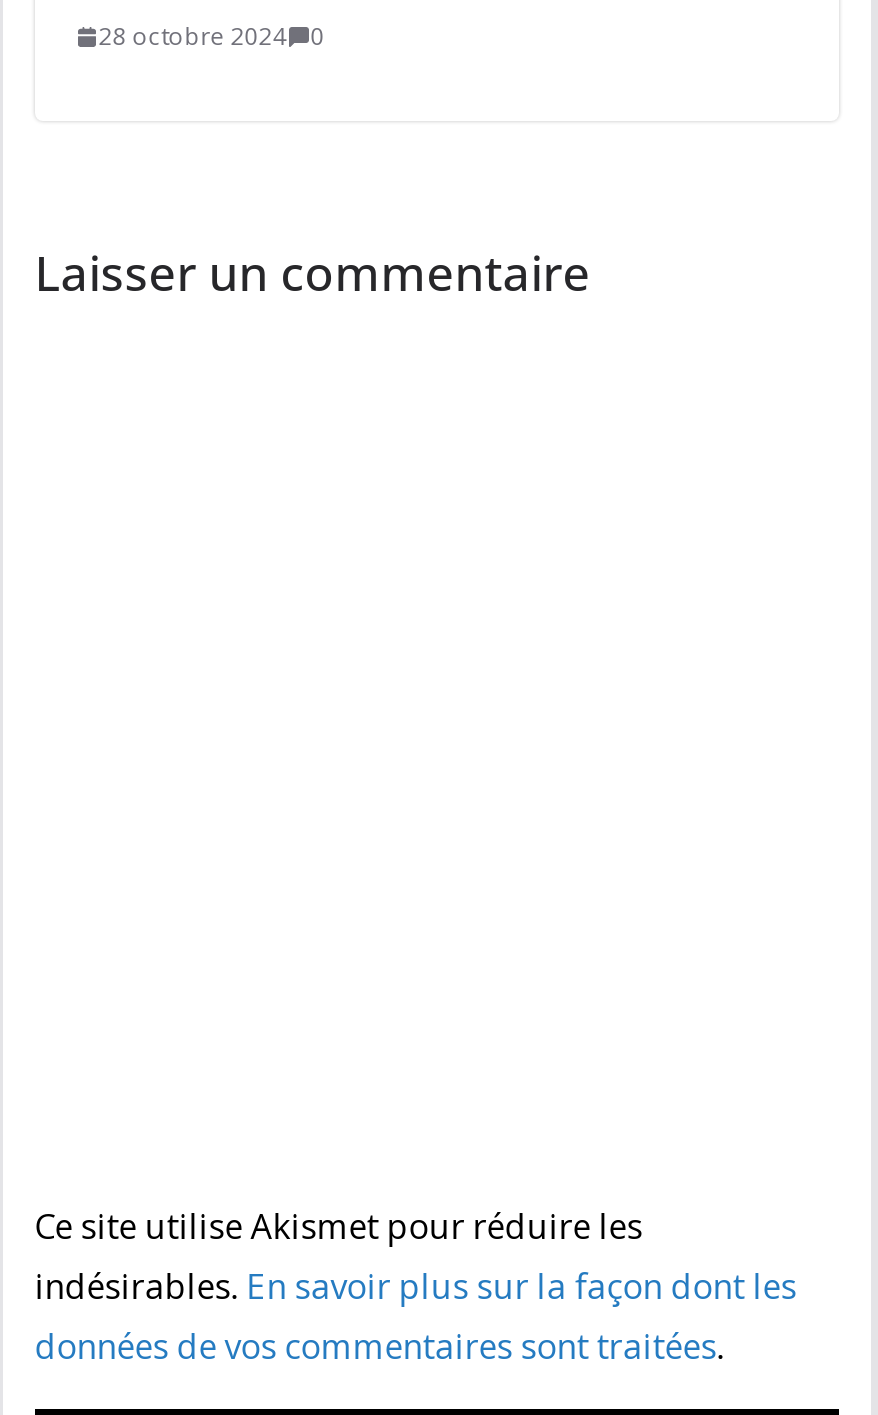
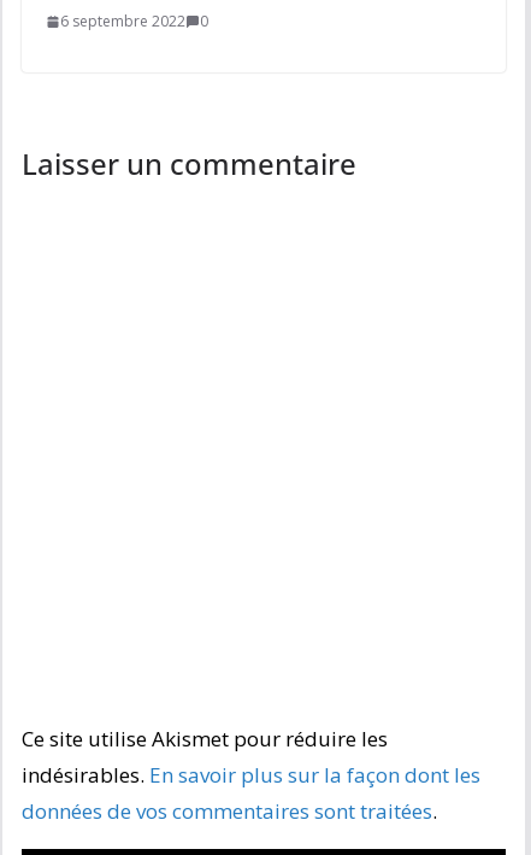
- 28 octobre 2024 0
+ 6 septembre 2022 0
